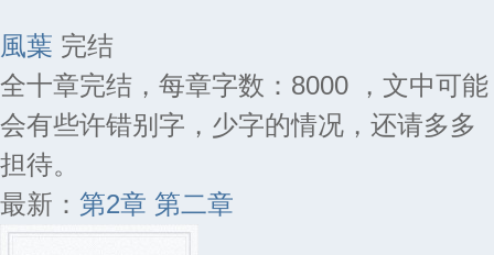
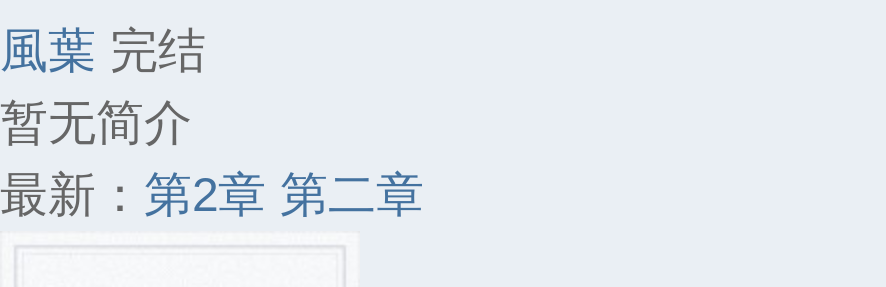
- 全十章完结，每章字数：8000 ，文中可能
- 会有些许错别字，少字的情况，还请多多
- 担待。
+ 暂无简介
